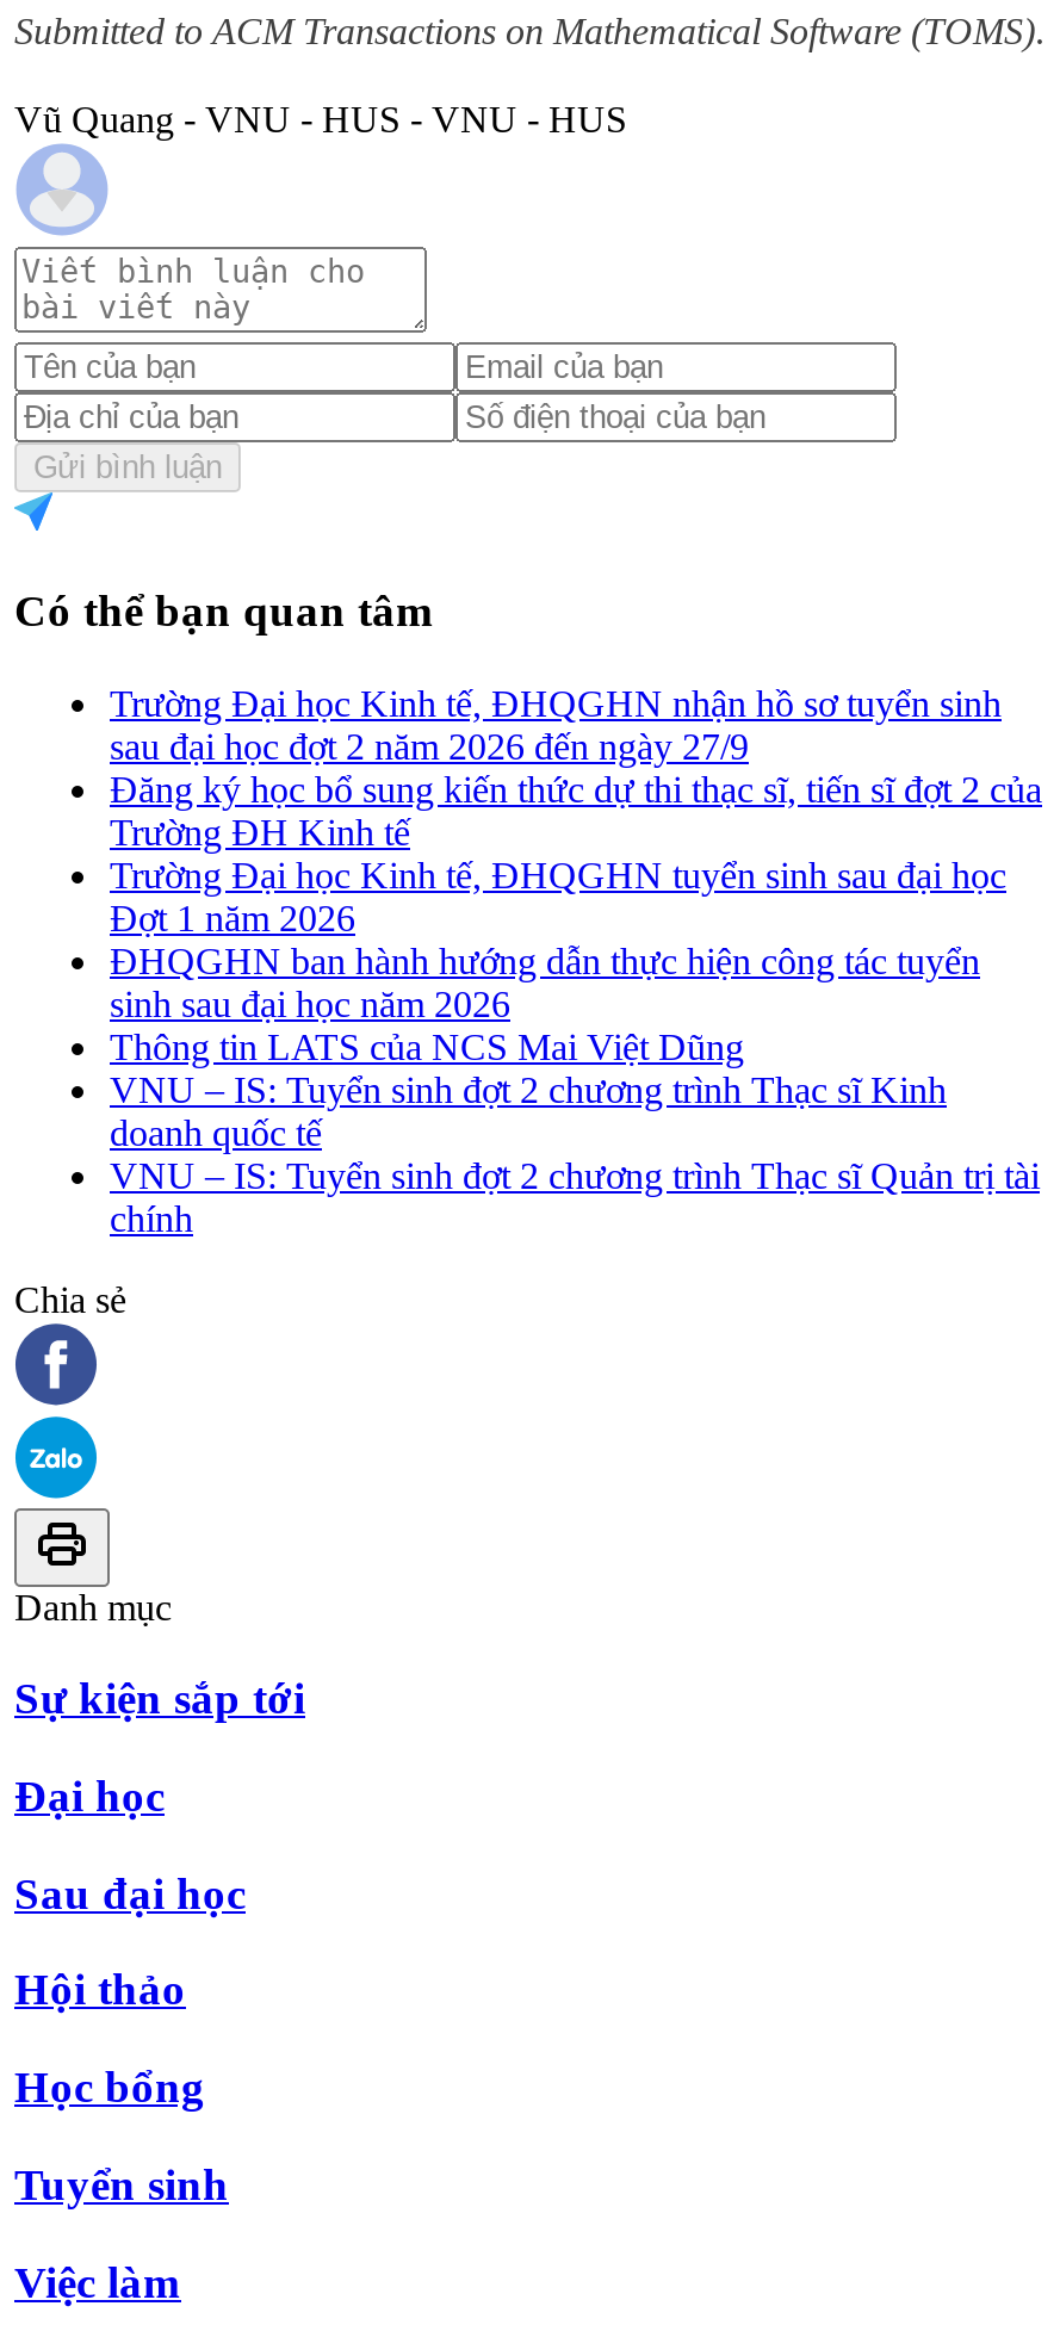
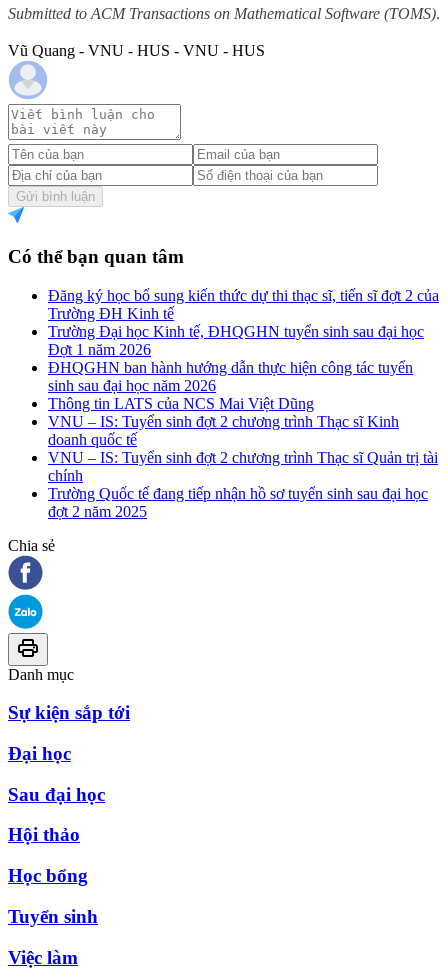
- Trường Đại học Kinh tế, ĐHQGHN nhận hồ sơ tuyển sinh
- sau đại học đợt 2 năm 2026 đến ngày 27/9

moved up: Đăng ký học bổ sung kiến thức dự thi thạc sĩ, tiến sĩ đợt 2 của | Trường ĐH Kinh tế | Trường Đại học Kinh tế, ĐHQGHN tuyển sinh sau đại học | ... | VNU – IS: Tuyển sinh đợt 2 chương trình Thạc sĩ Quản trị tài | chính

+ Trường Quốc tế đang tiếp nhận hồ sơ tuyển sinh sau đại học
+ đợt 2 năm 2025
